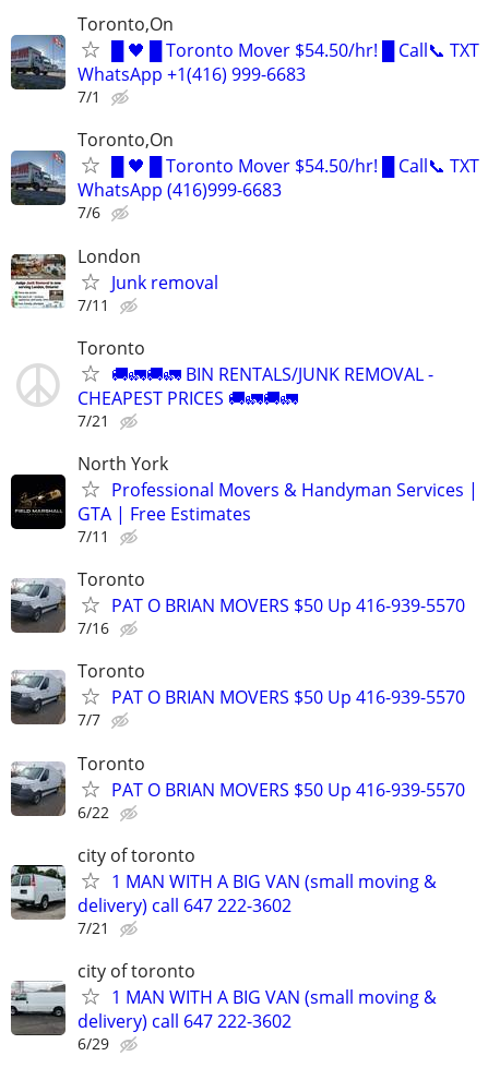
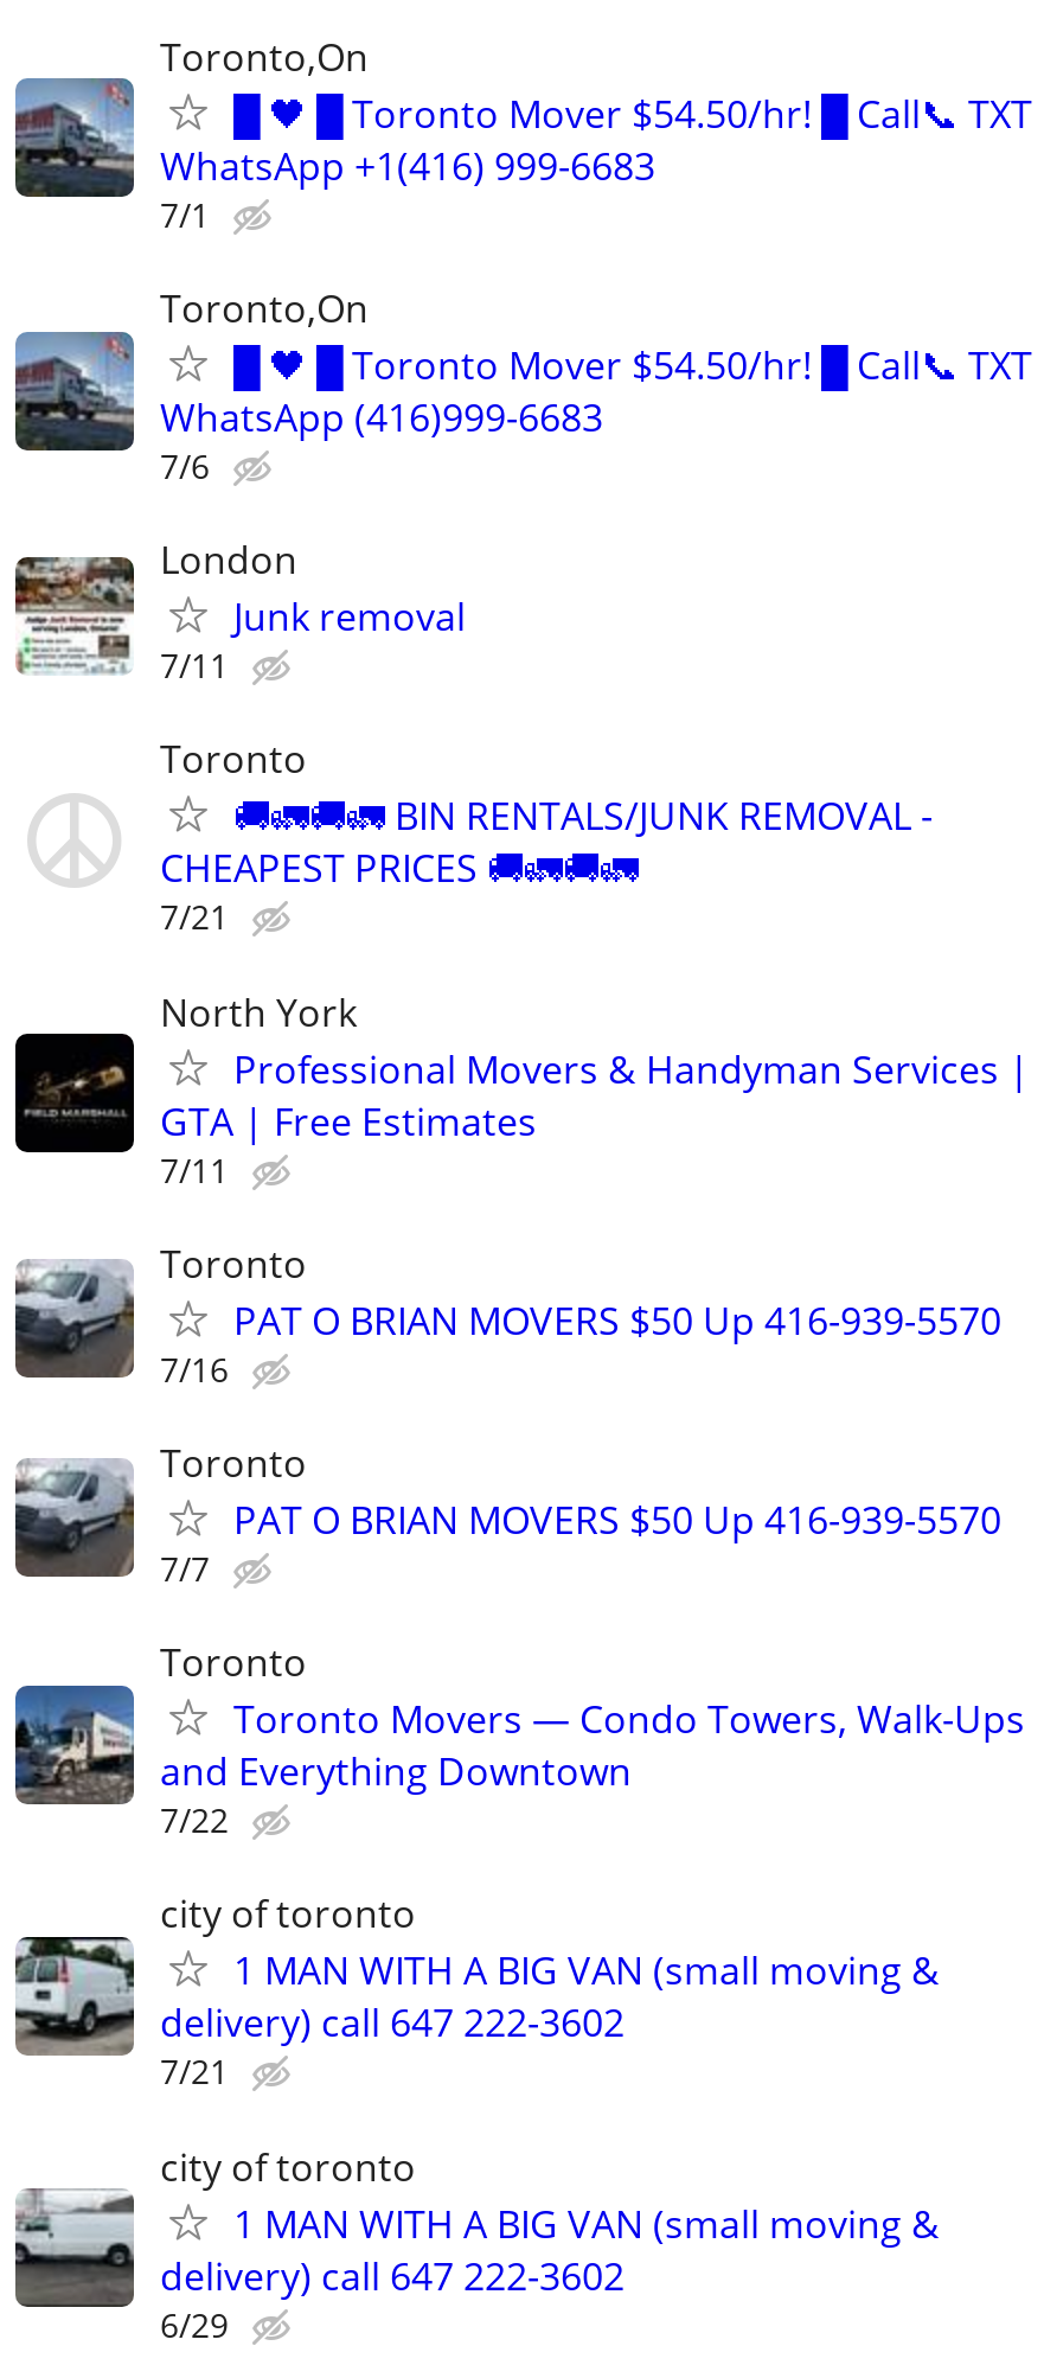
- [image]
- PAT O BRIAN MOVERS $50 Up 416-939-5570
- 6/22
+ [image]
+ Toronto Movers — Condo Towers, Walk-Ups
+ and Everything Downtown
+ 7/22
